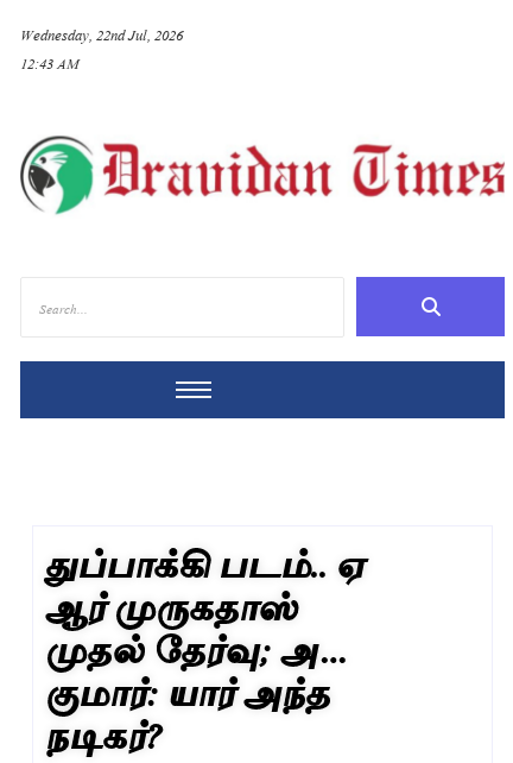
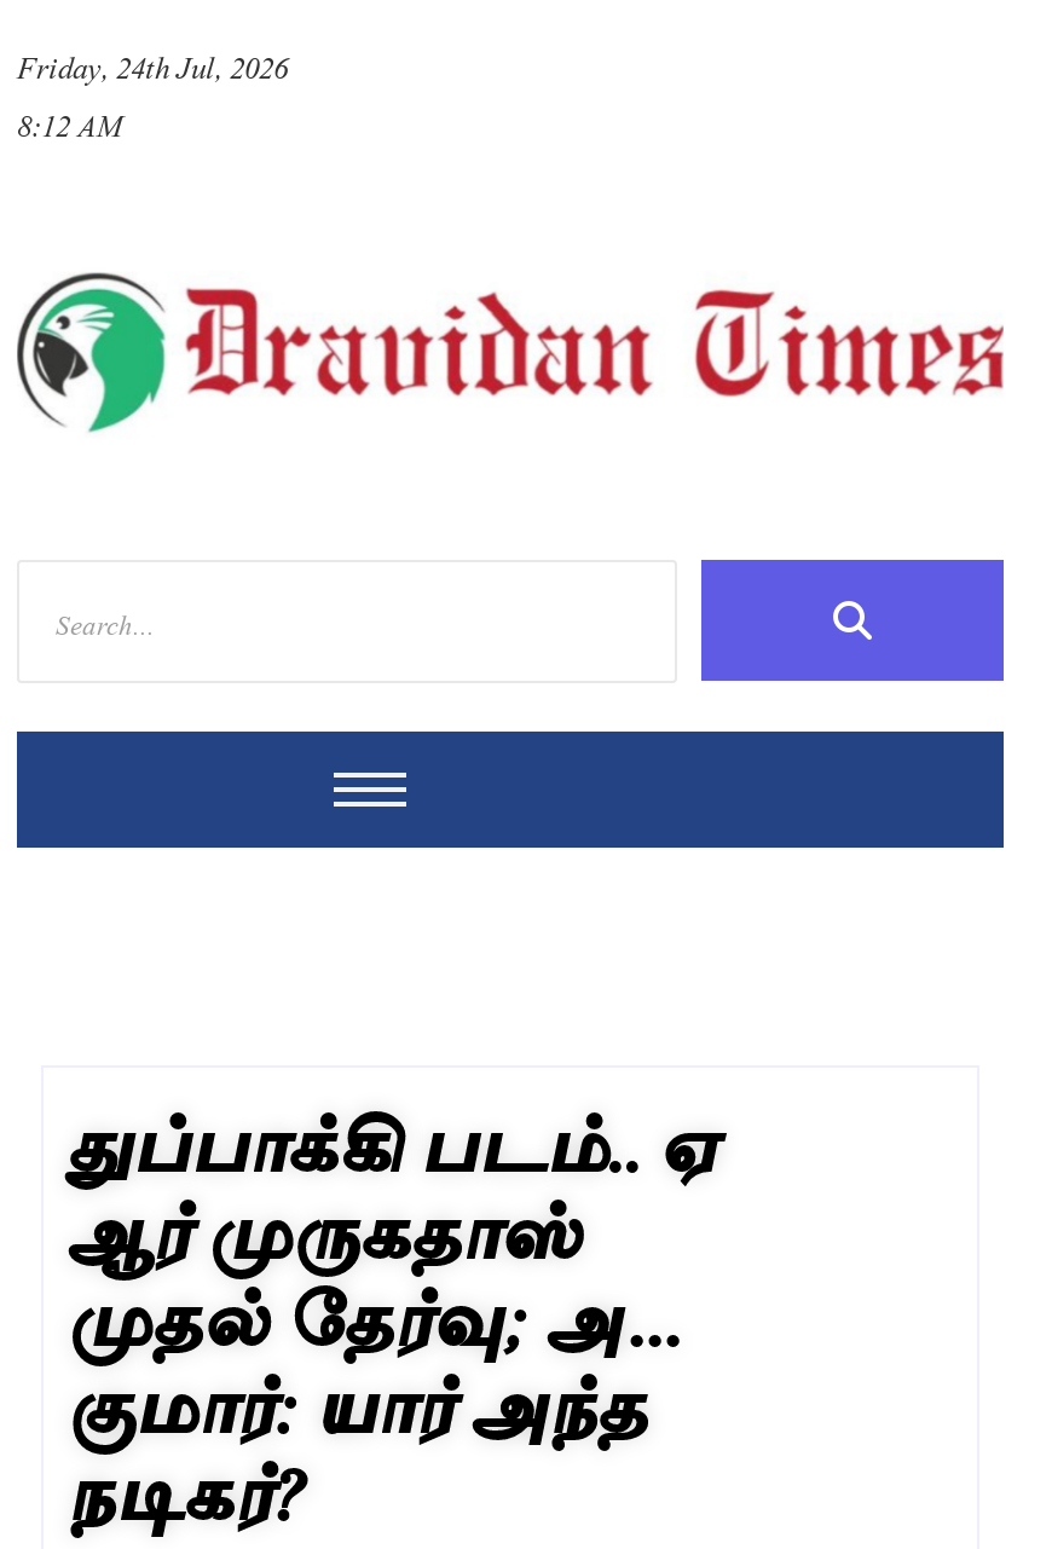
- Wednesday, 22nd Jul, 2026
+ Friday, 24th Jul, 2026

- 12:43 AM
+ 8:12 AM
